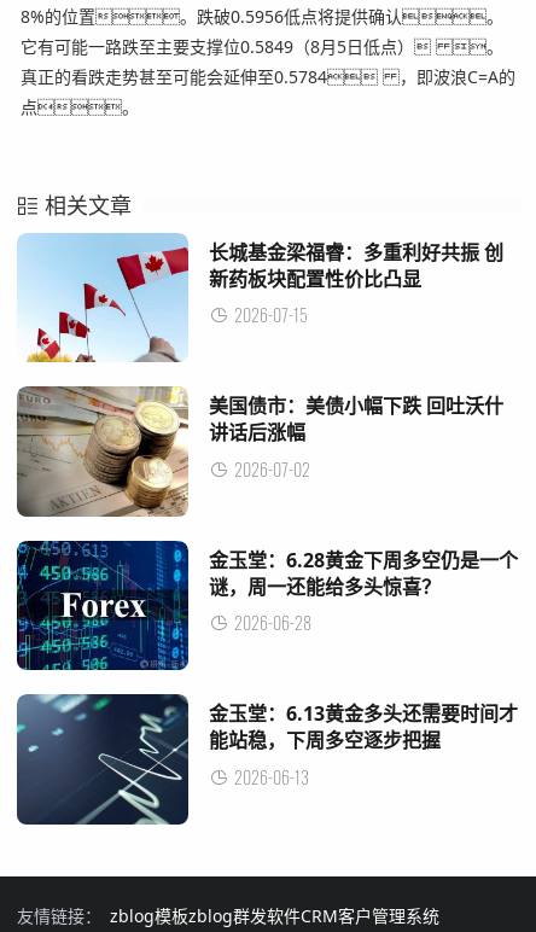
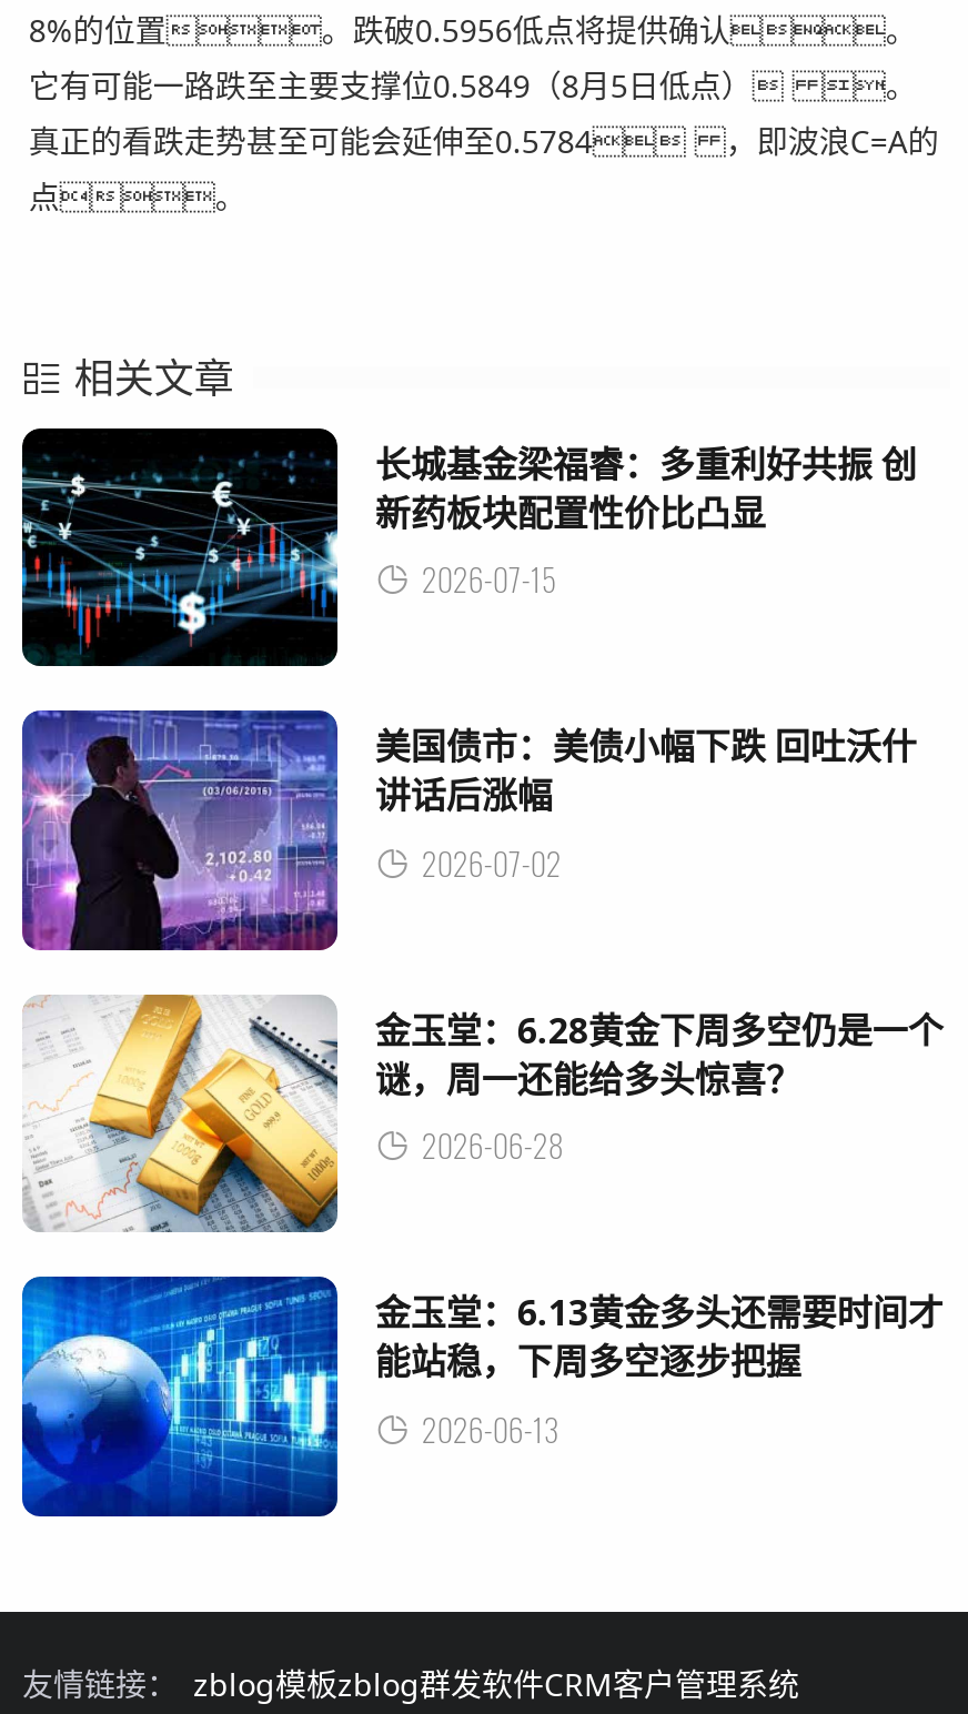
- [image]
+ [image]

- [image]
+ [image]

- [image]
+ [image]

- [image]
+ [image]
